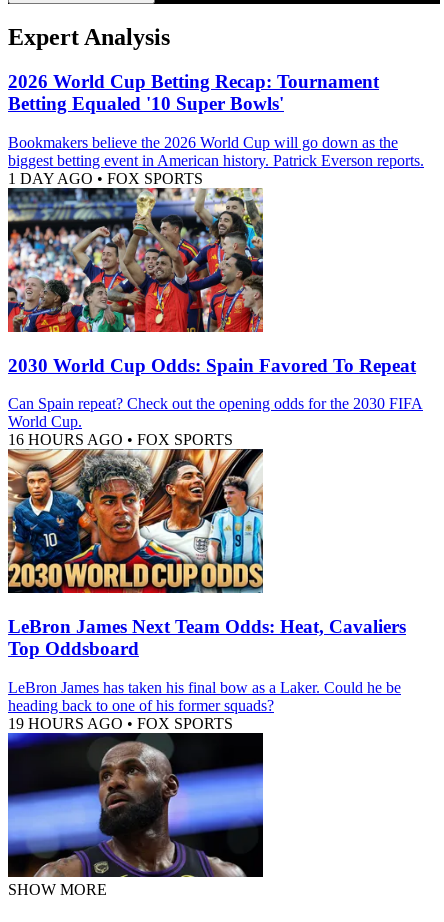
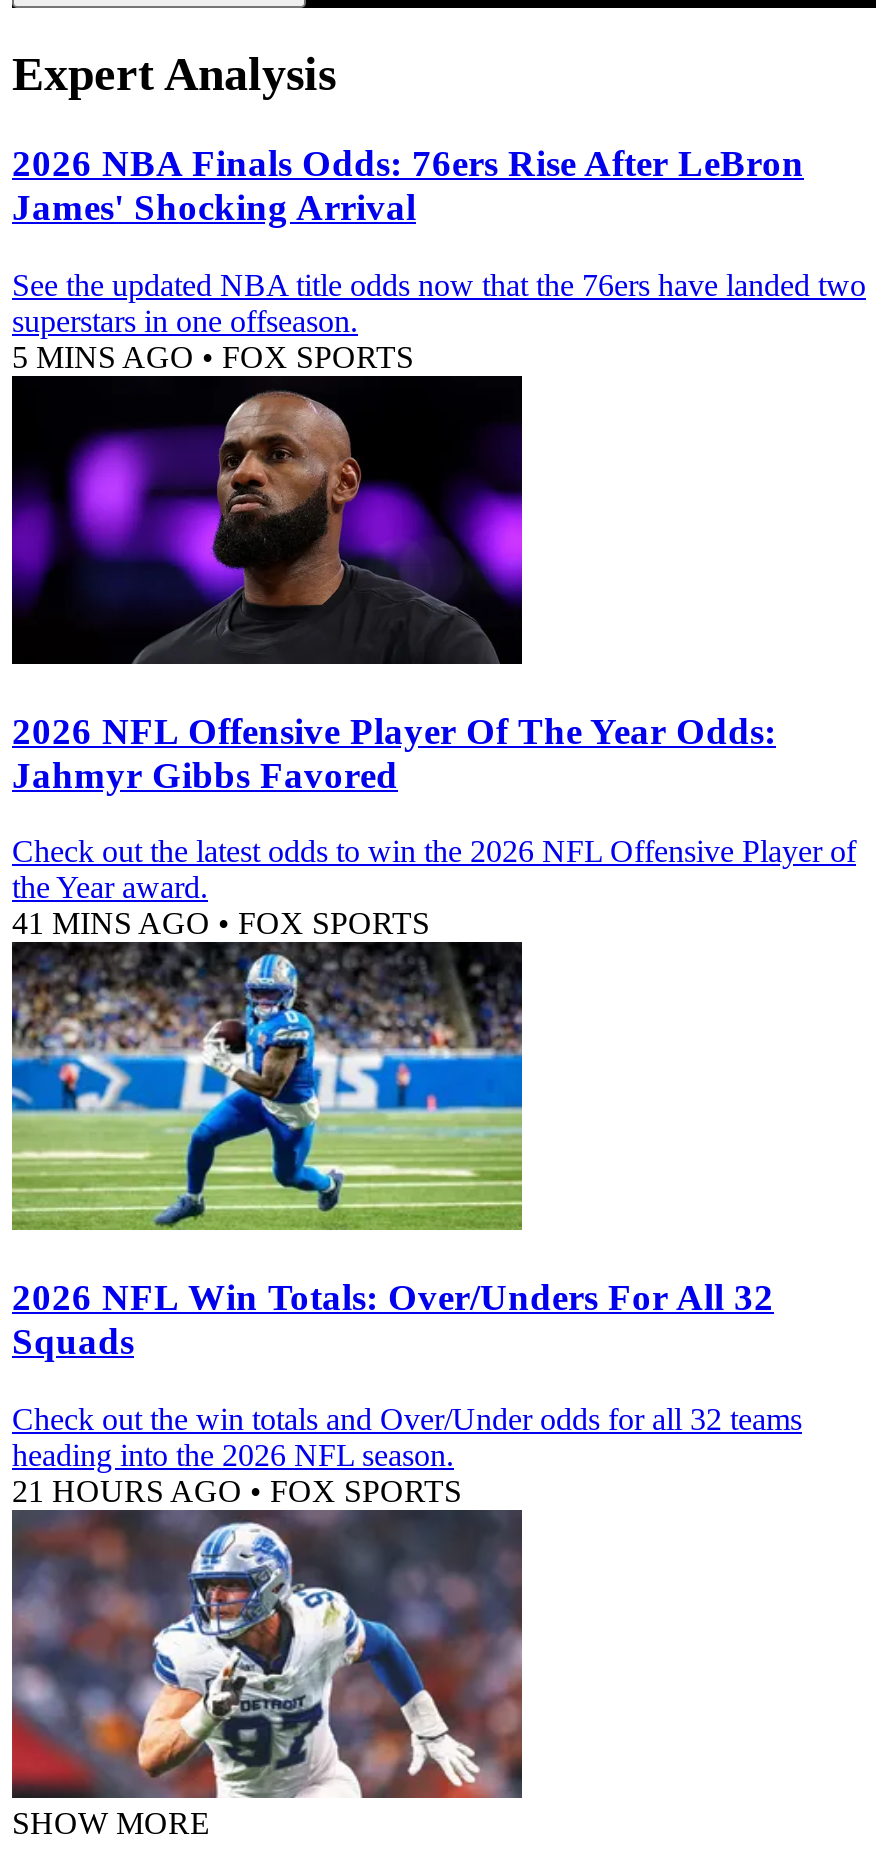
- 2026 World Cup Betting Recap: Tournament
- Betting Equaled '10 Super Bowls'
+ 2026 NBA Finals Odds: 76ers Rise After LeBron
+ James' Shocking Arrival

- Bookmakers believe the 2026 World Cup will go down as the
- biggest betting event in American history. Patrick Everson reports.
- 1 DAY AGO • FOX SPORTS
+ See the updated NBA title odds now that the 76ers have landed two
+ superstars in one offseason.
+ 5 MINS AGO • FOX SPORTS

- [image]
- 2030 World Cup Odds: Spain Favored To Repeat
+ [image]
+ 2026 NFL Offensive Player Of The Year Odds:
+ Jahmyr Gibbs Favored

- Can Spain repeat? Check out the opening odds for the 2030 FIFA
- World Cup.
- 16 HOURS AGO • FOX SPORTS
+ Check out the latest odds to win the 2026 NFL Offensive Player of
+ the Year award.
+ 41 MINS AGO • FOX SPORTS

- [image]
- LeBron James Next Team Odds: Heat, Cavaliers
- Top Oddsboard
+ [image]
+ 2026 NFL Win Totals: Over/Unders For All 32
+ Squads

- LeBron James has taken his final bow as a Laker. Could he be
- heading back to one of his former squads?
- 19 HOURS AGO • FOX SPORTS
+ Check out the win totals and Over/Under odds for all 32 teams
+ heading into the 2026 NFL season.
+ 21 HOURS AGO • FOX SPORTS

- [image]
+ [image]
